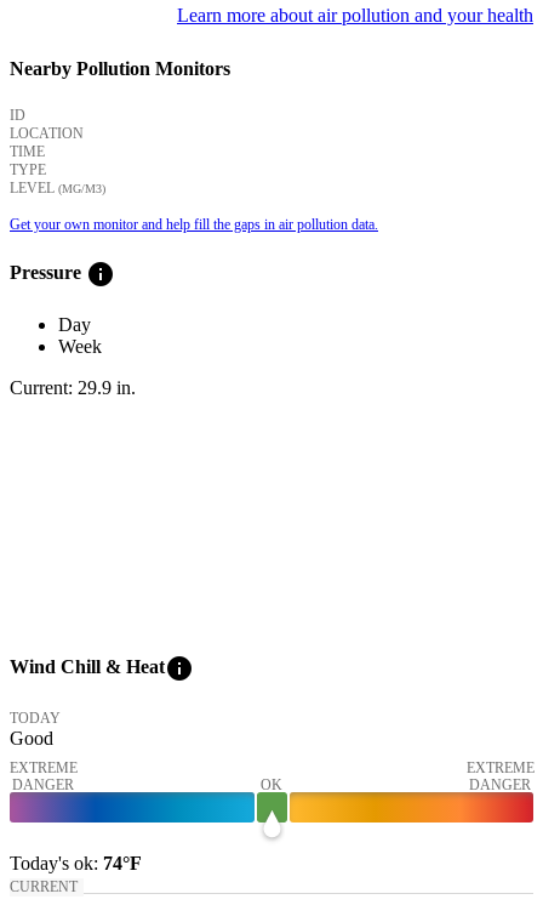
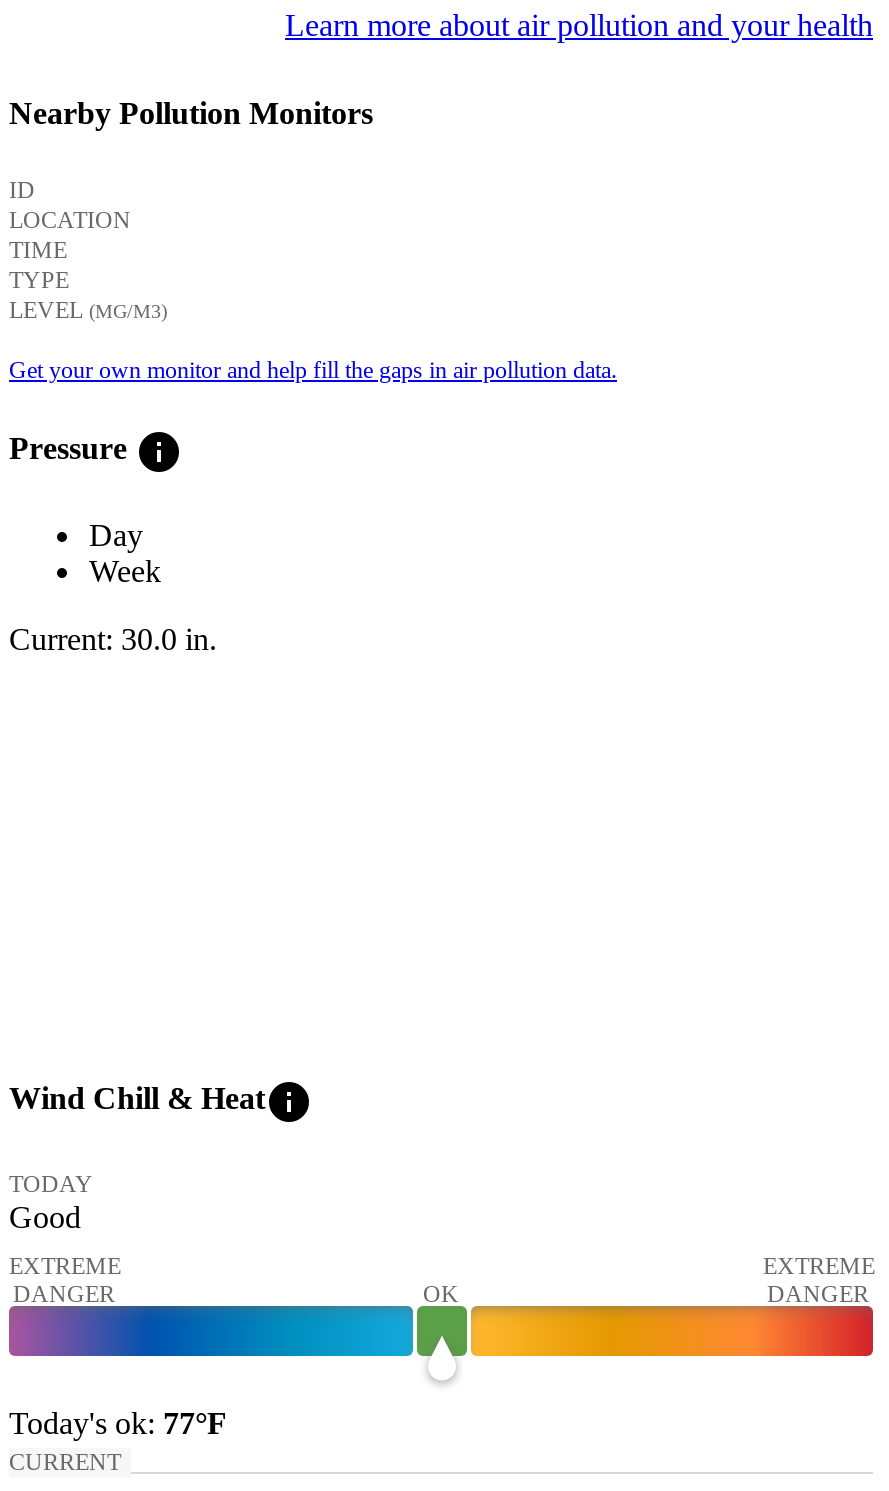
- Current: 29.9 in.
+ Current: 30.0 in.

- Today's ok: 74°F
+ Today's ok: 77°F
